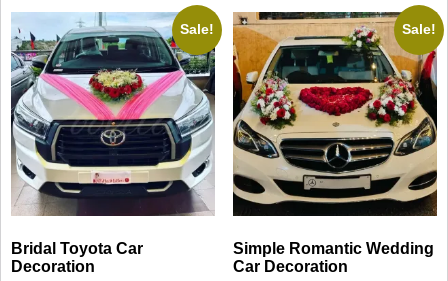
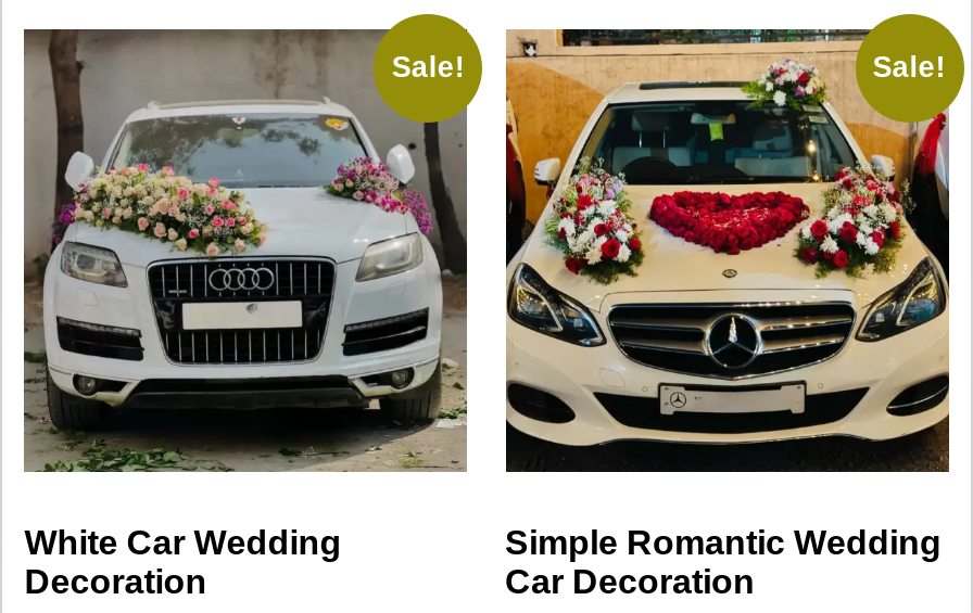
- [image]
- Bridal Toyota Car
+ [image]
+ White Car Wedding
